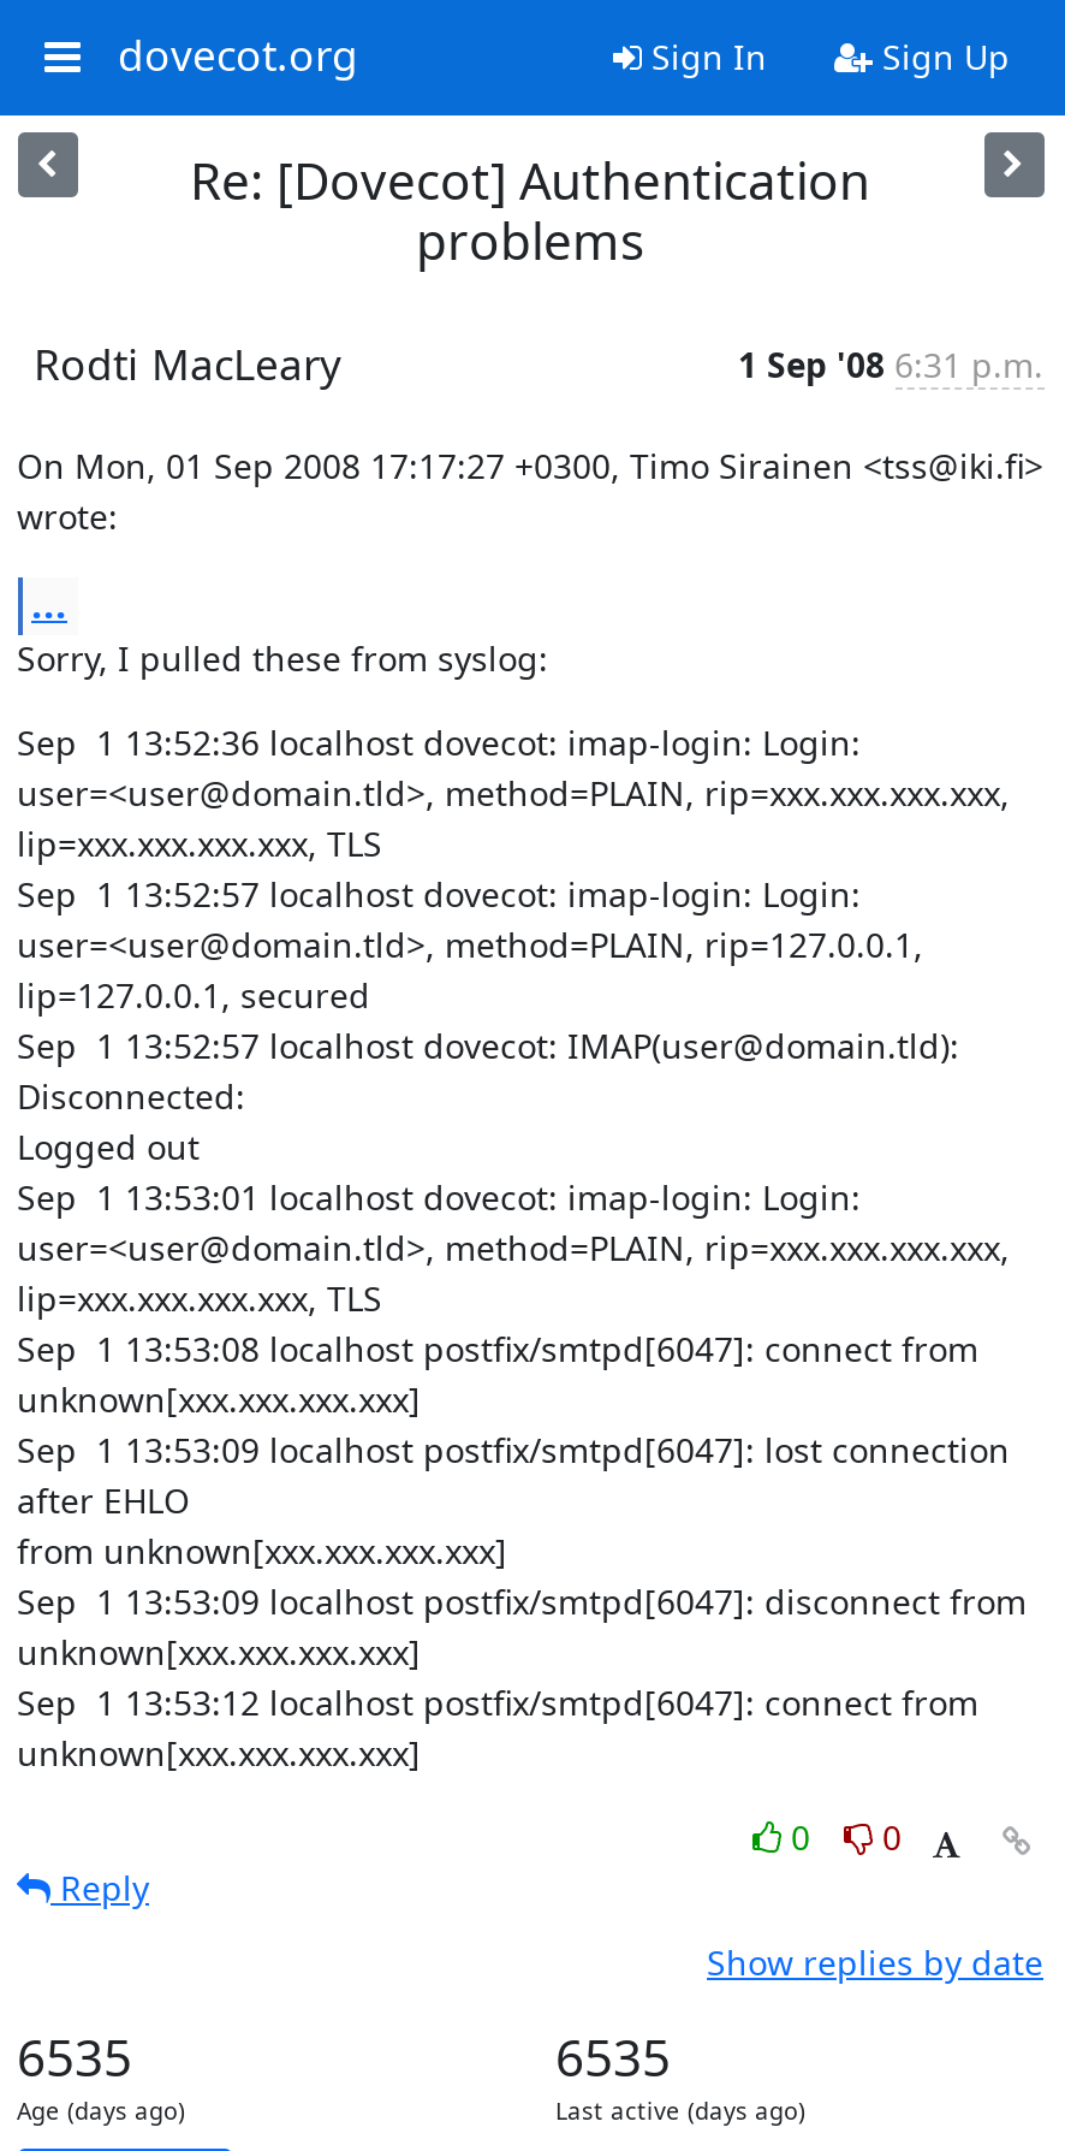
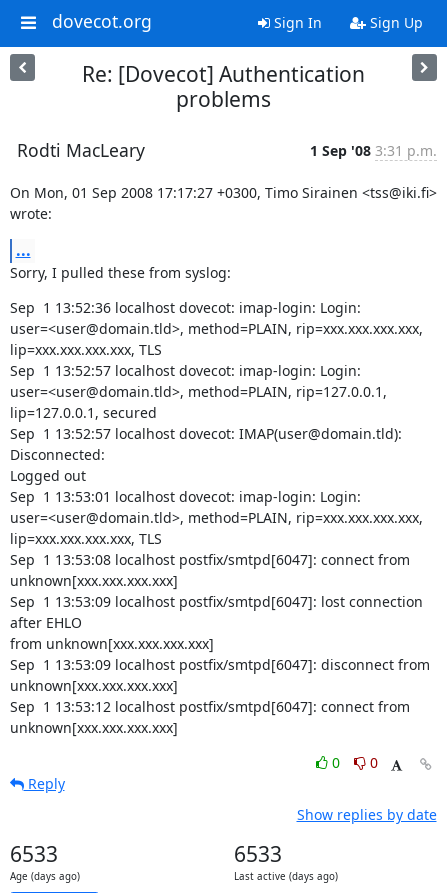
- 1 Sep '08 6:31 p.m.
+ 1 Sep '08 3:31 p.m.

- 6535
+ 6533

- 6535
+ 6533
